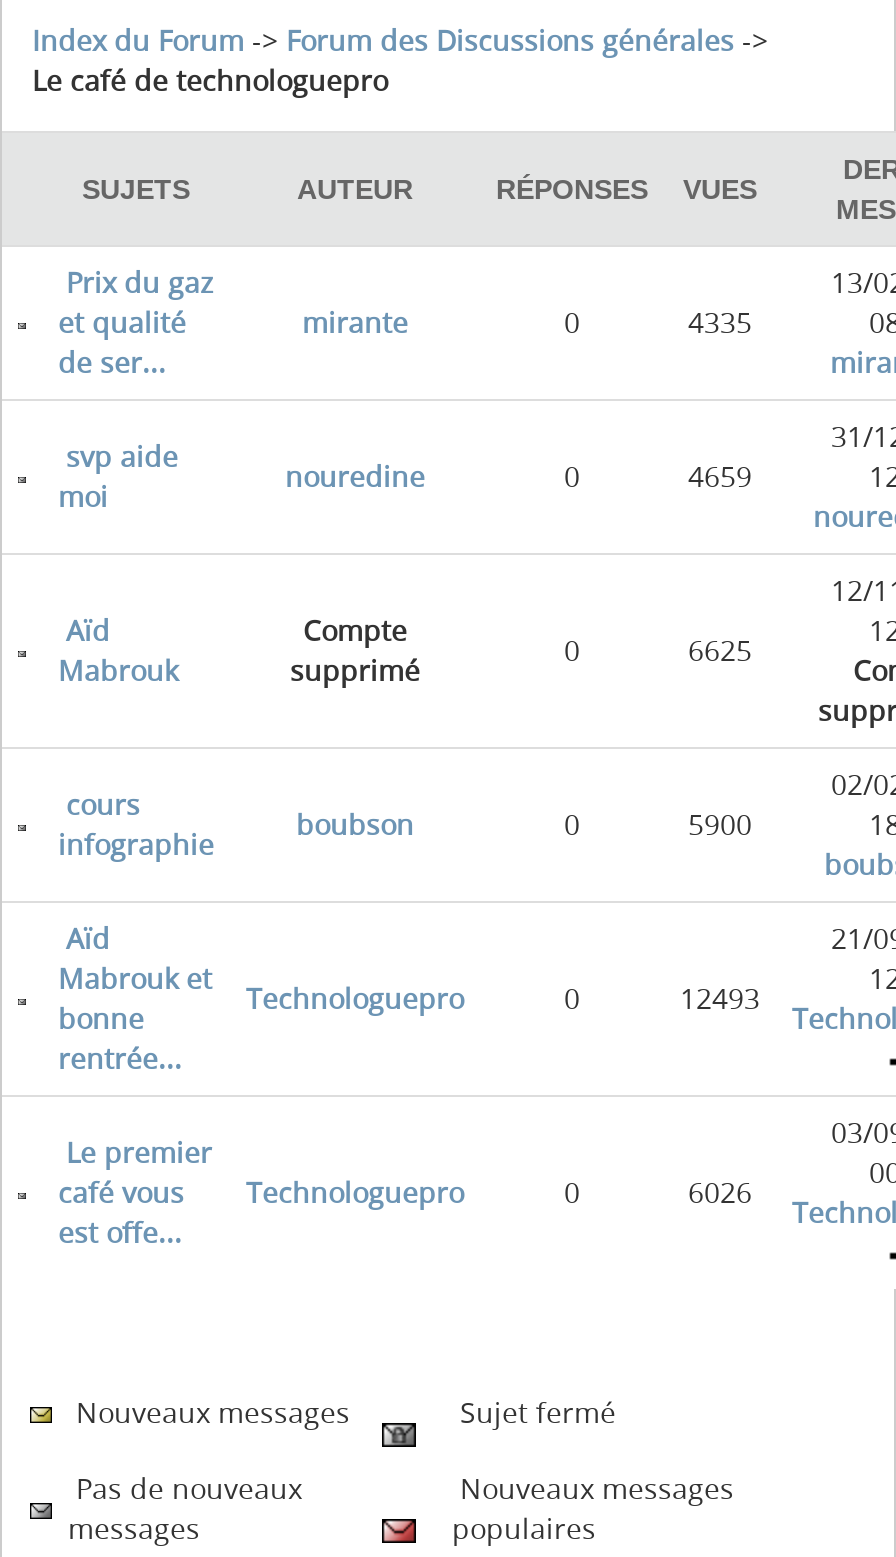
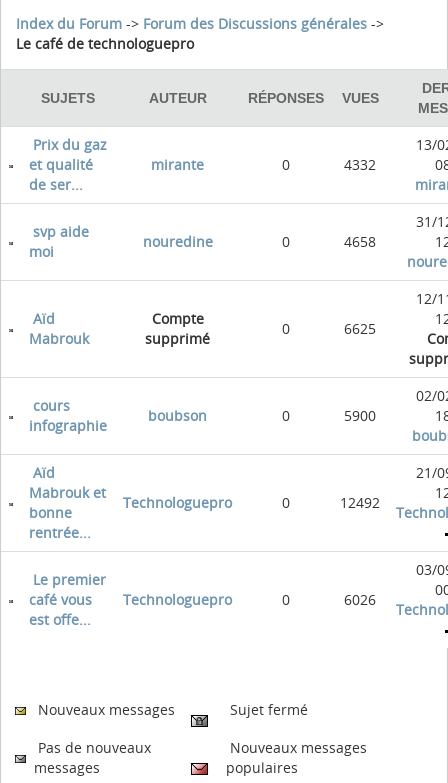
- 4335
+ 4332

- 4659
+ 4658

- 12493
+ 12492
